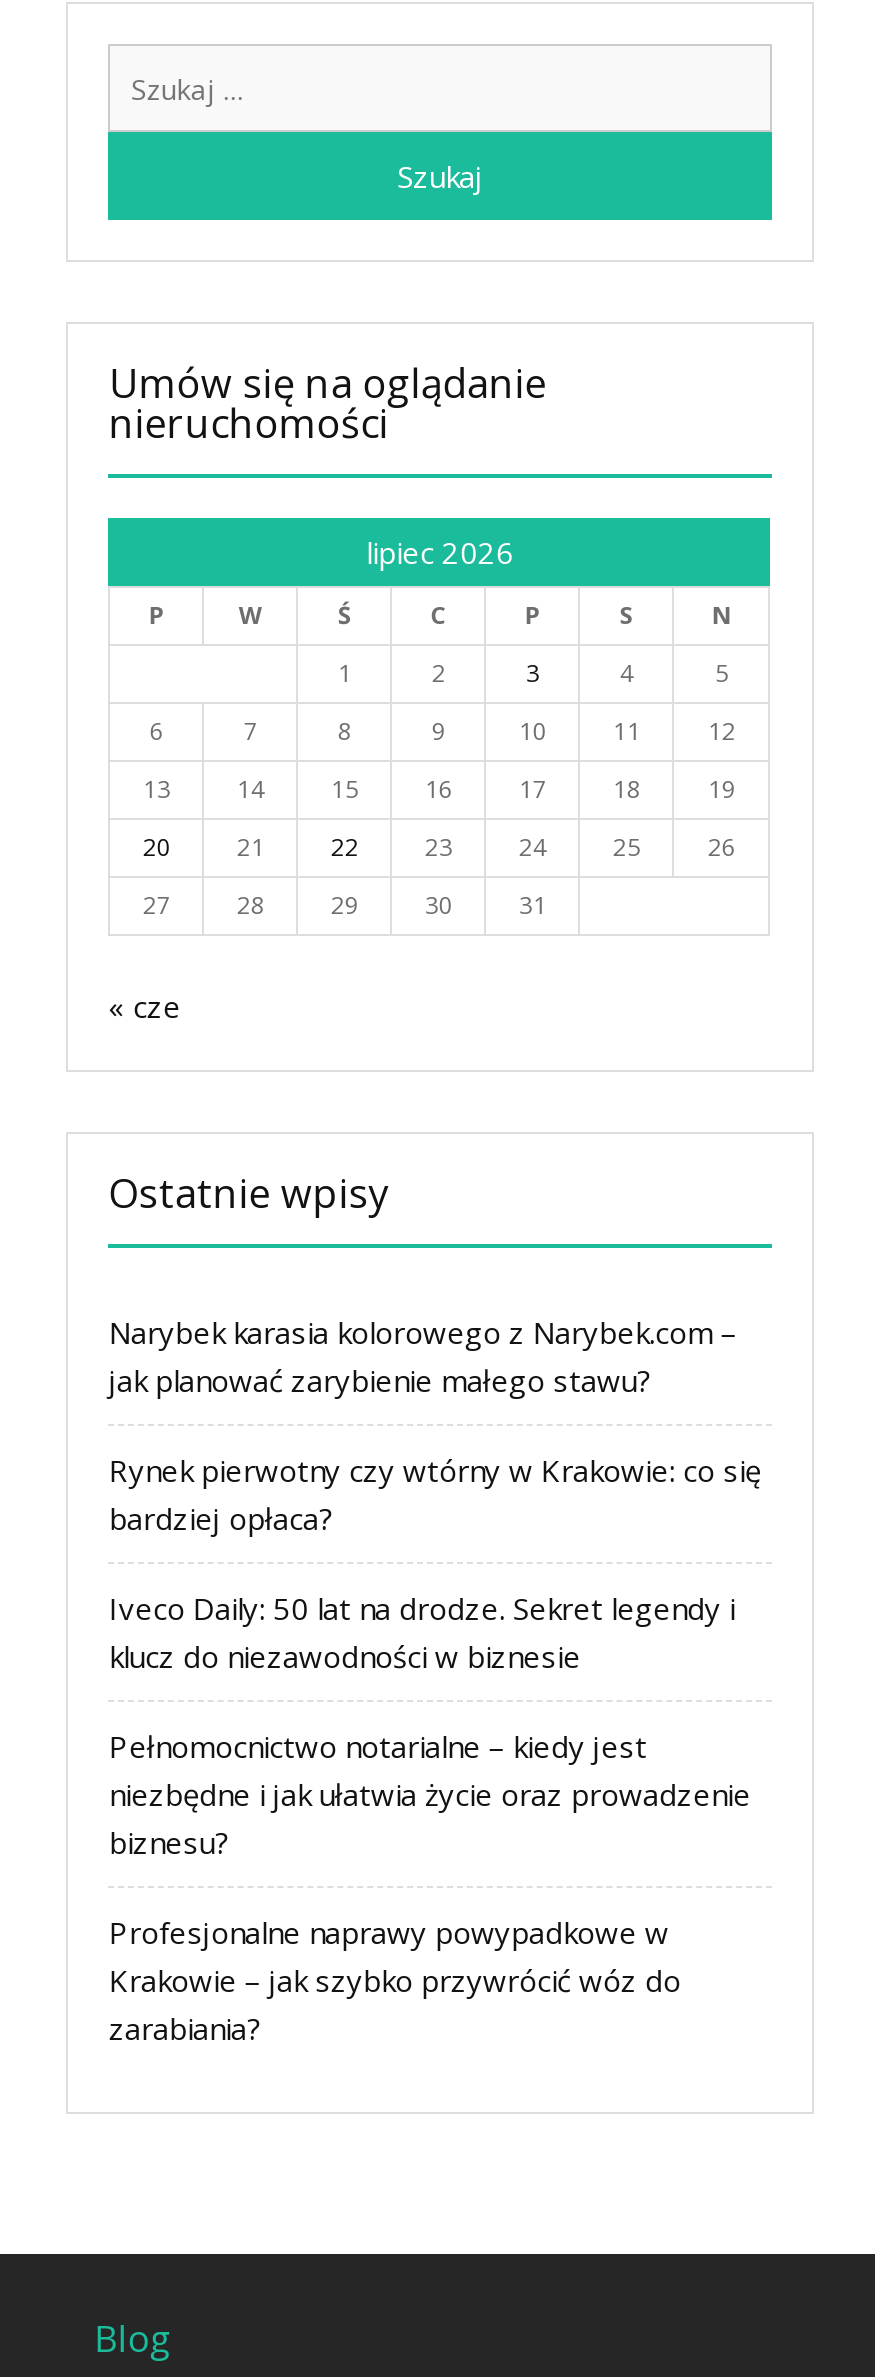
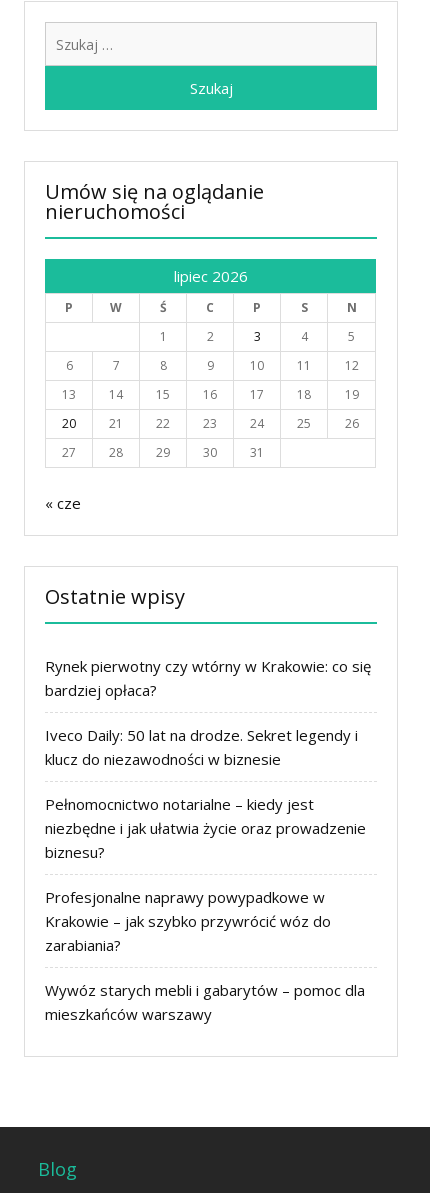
- Narybek karasia kolorowego z Narybek.com –
- jak planować zarybienie małego stawu?

moved up: Rynek pierwotny czy wtórny w Krakowie: co się | bardziej opłaca? | Iveco Daily: 50 lat na drodze. Sekret legendy i | ... | Krakowie – jak szybko przywrócić wóz do | zarabiania?

+ Wywóz starych mebli i gabarytów – pomoc dla
+ mieszkańców warszawy
